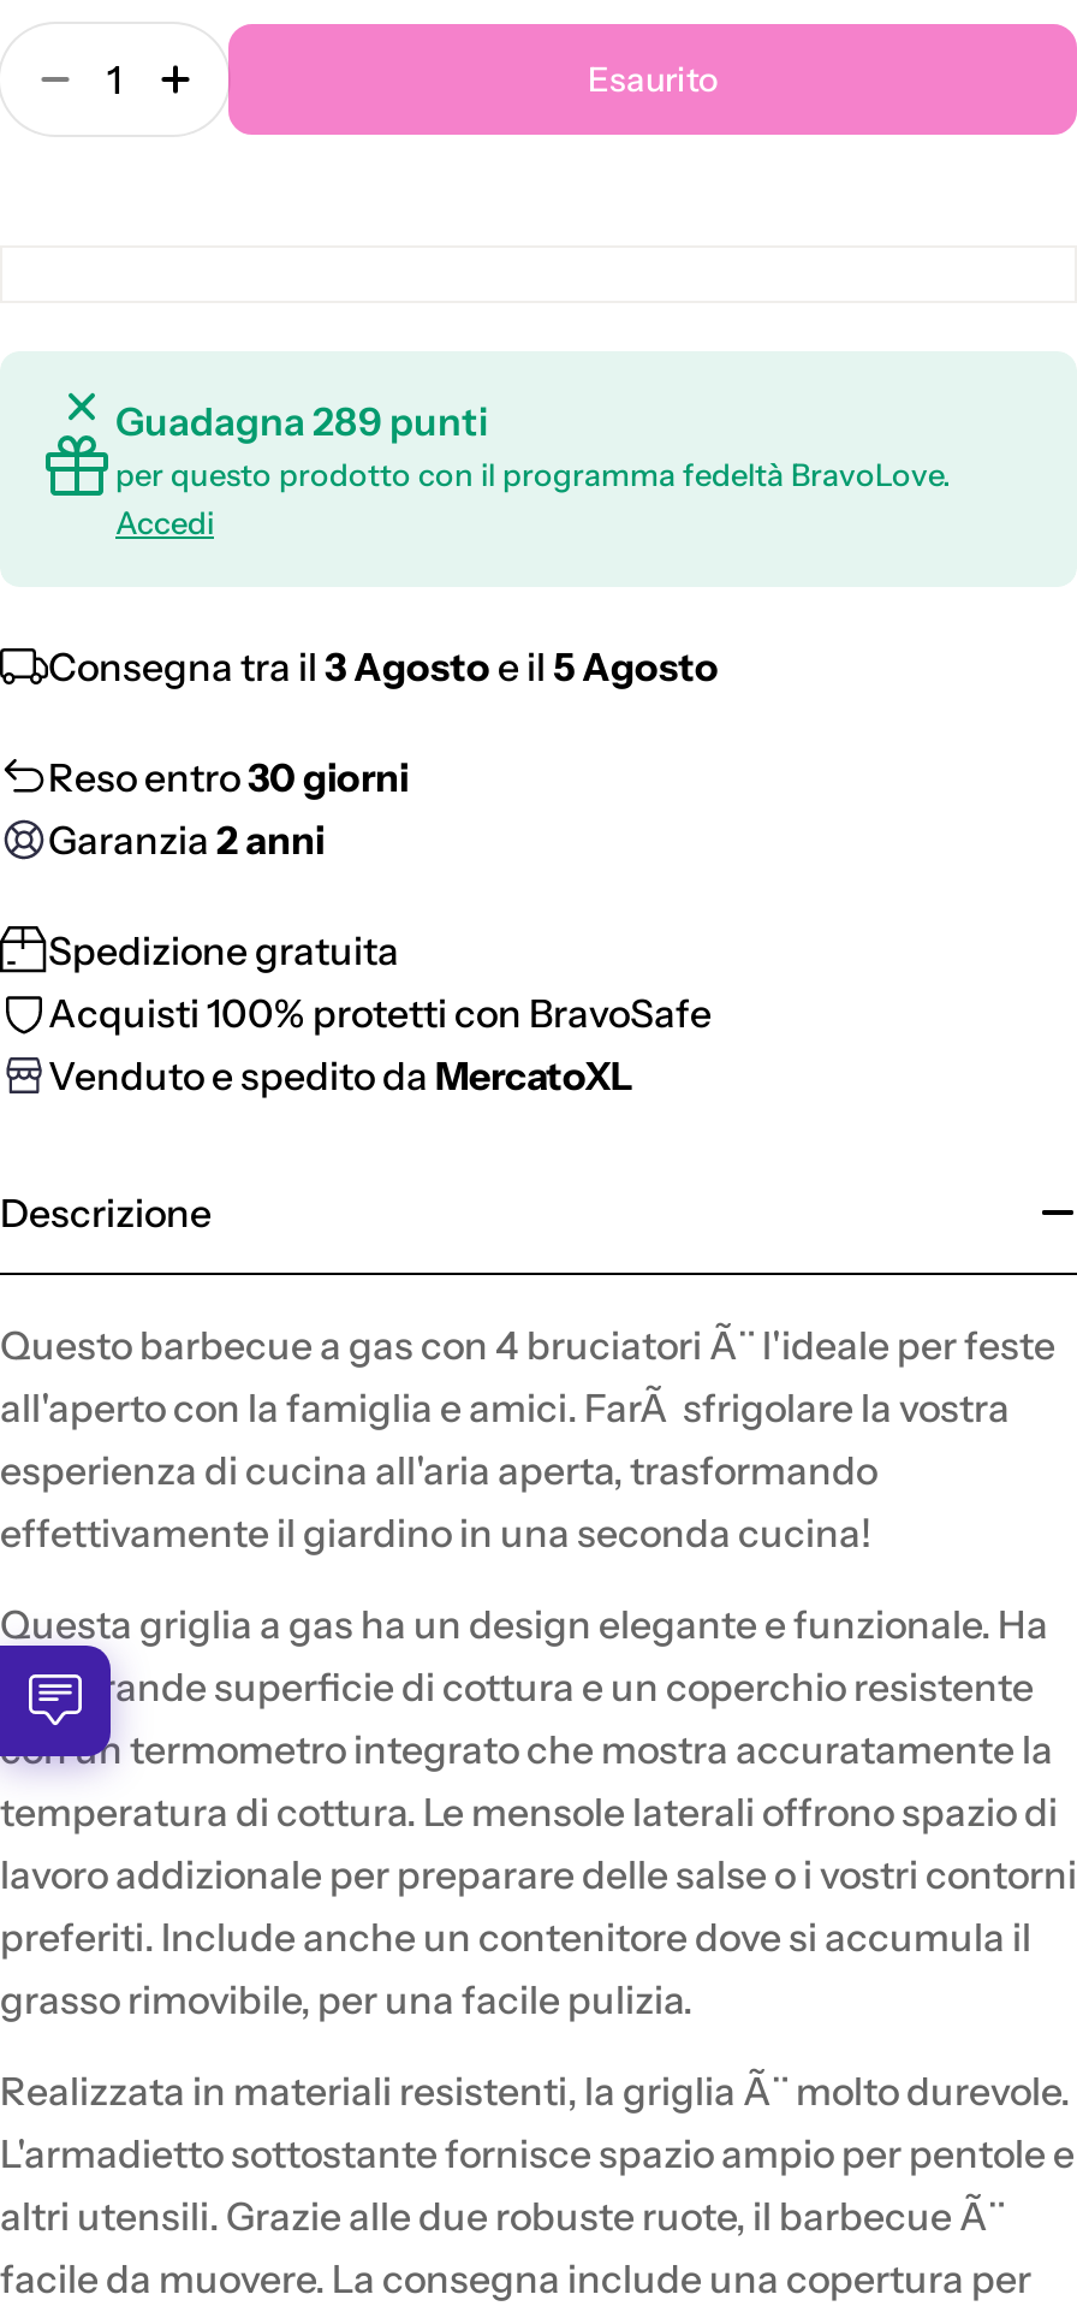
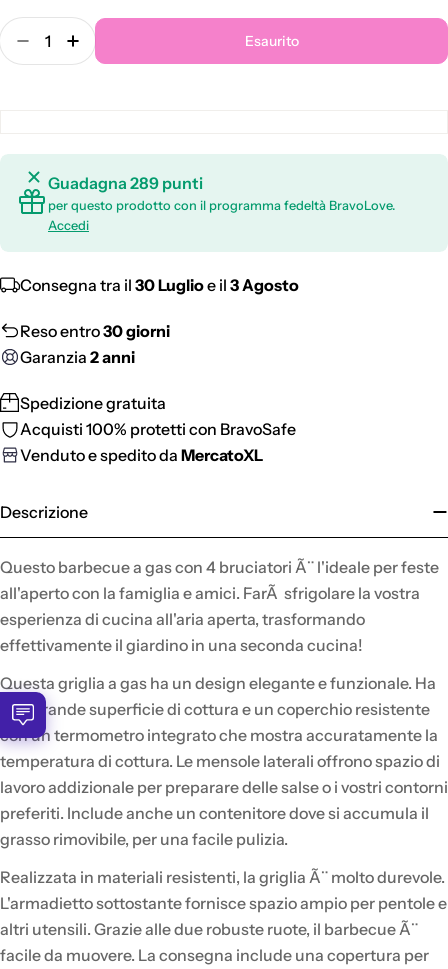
- Consegna tra il 3 Agosto e il 5 Agosto
+ Consegna tra il 30 Luglio e il 3 Agosto
